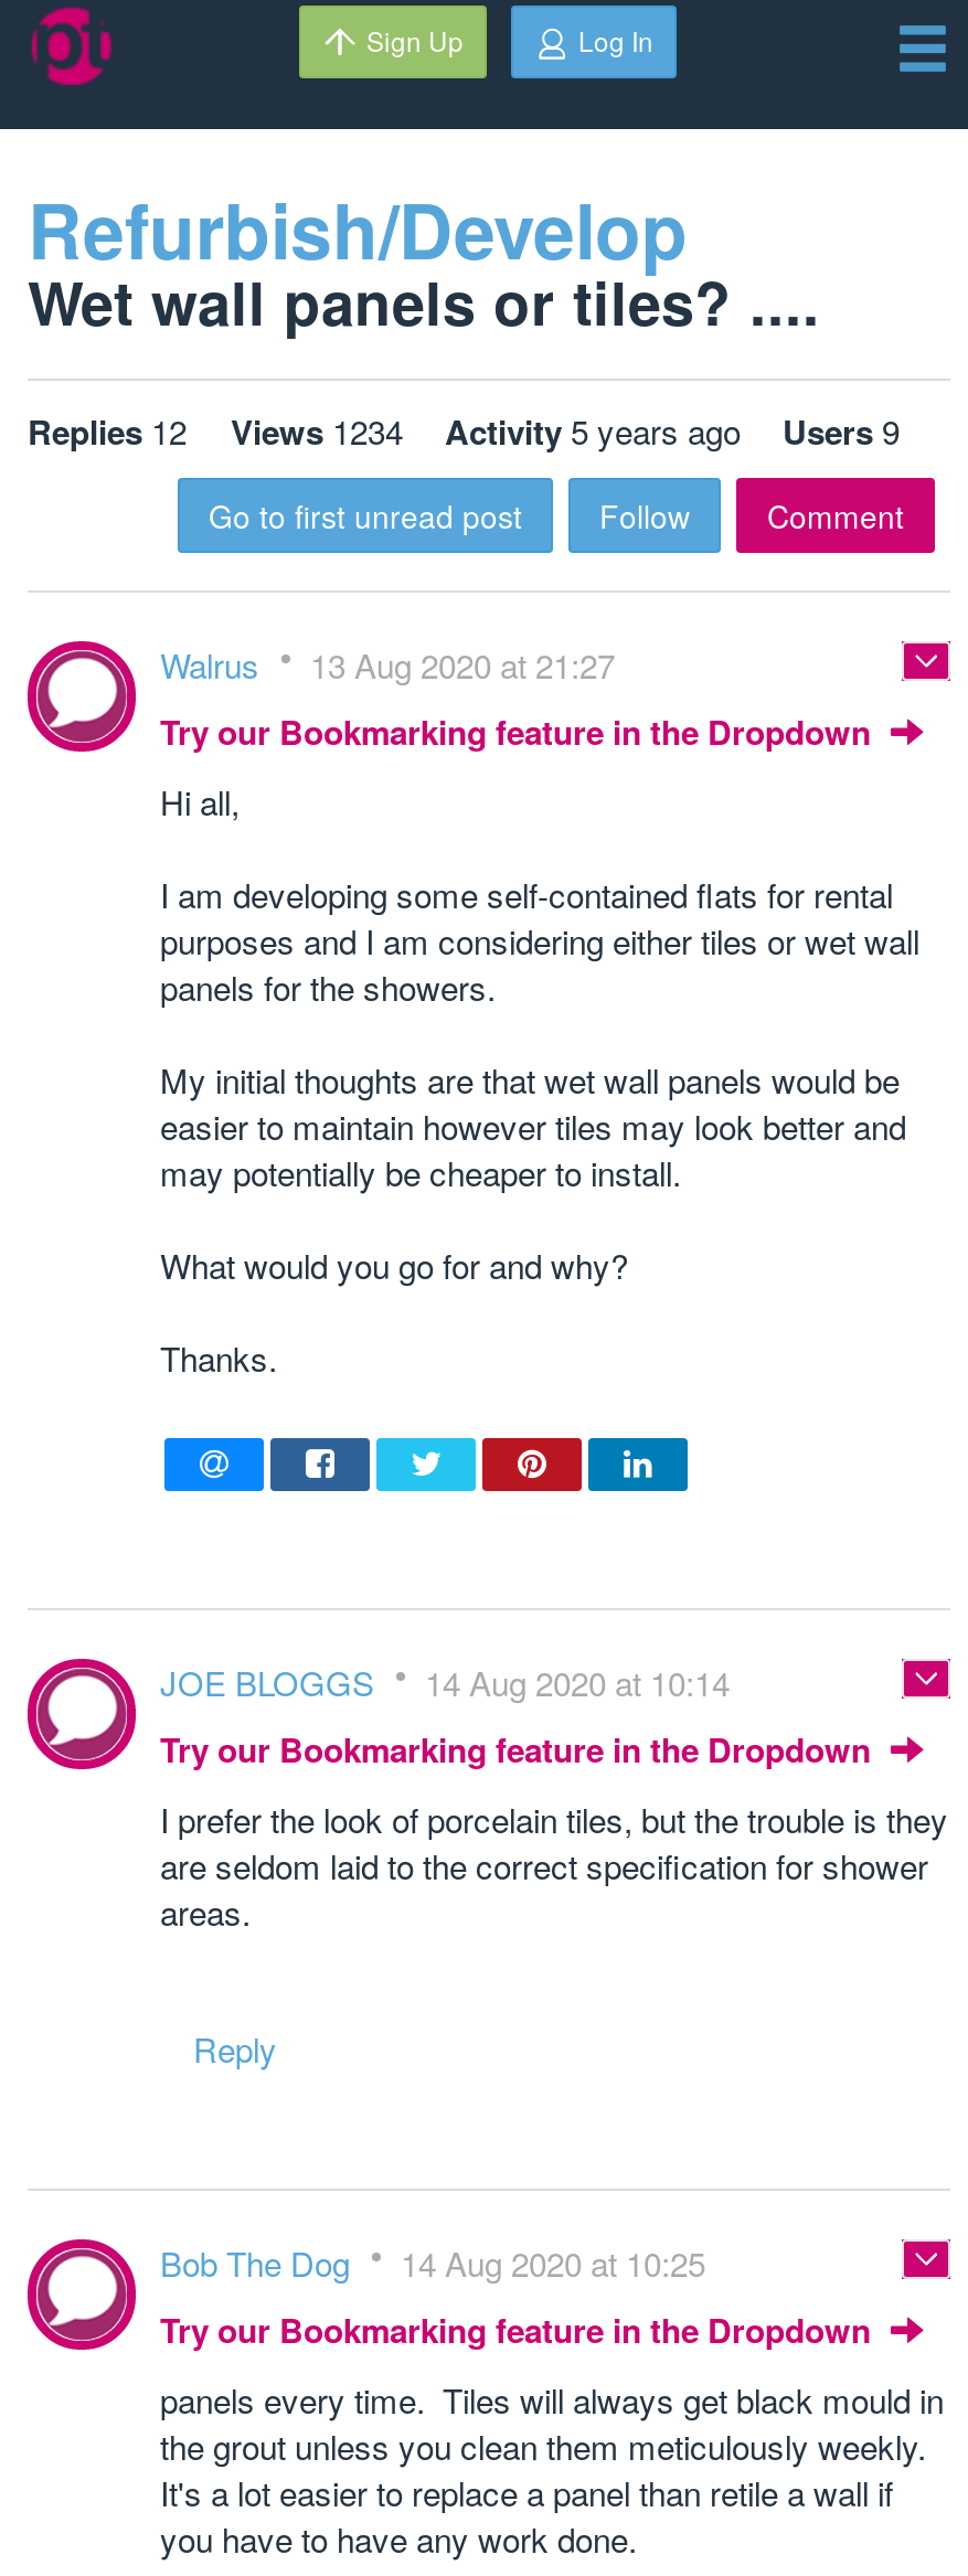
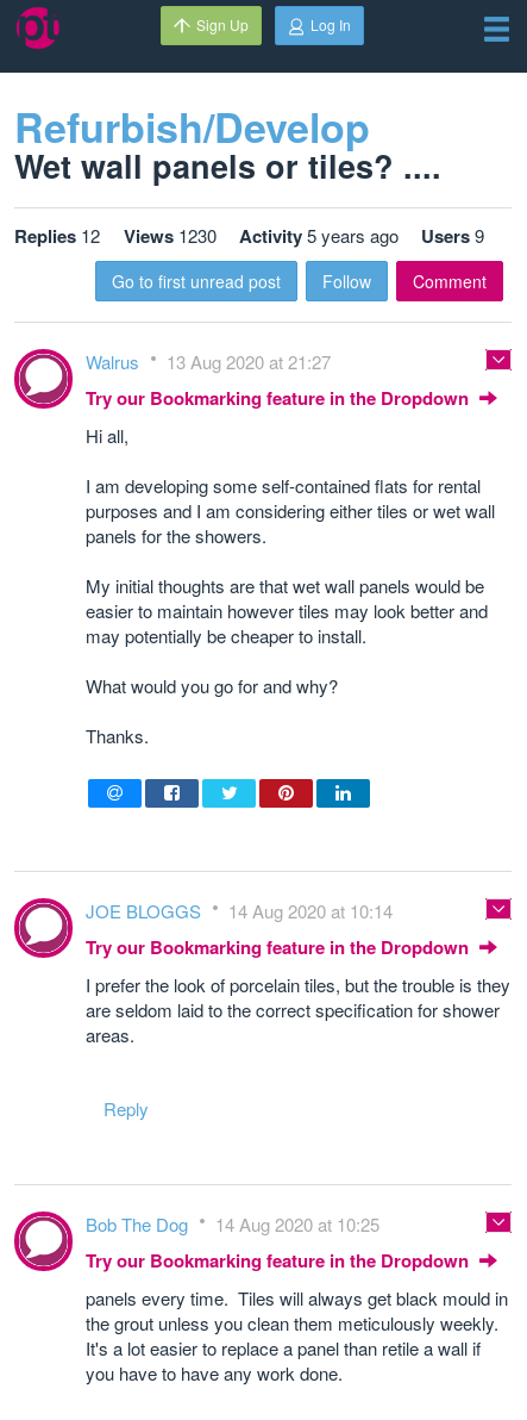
- Replies 12 Views 1234 Activity 5 years ago Users 9
+ Replies 12 Views 1230 Activity 5 years ago Users 9
